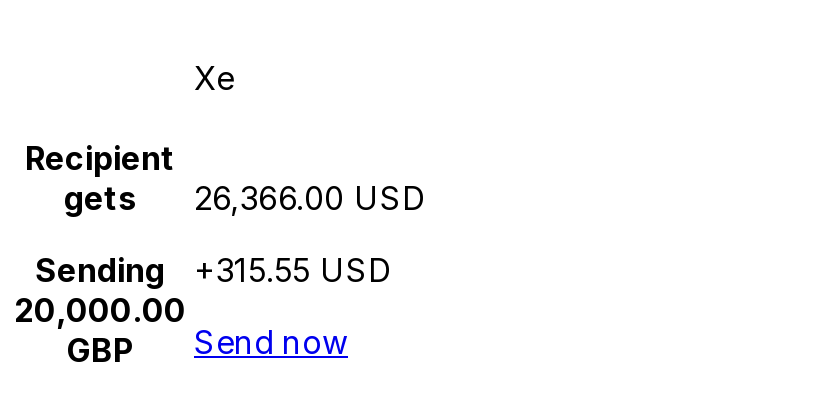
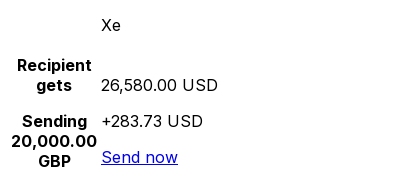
- gets 26,366.00 USD
+ gets 26,580.00 USD

- Sending +315.55 USD
+ Sending +283.73 USD
